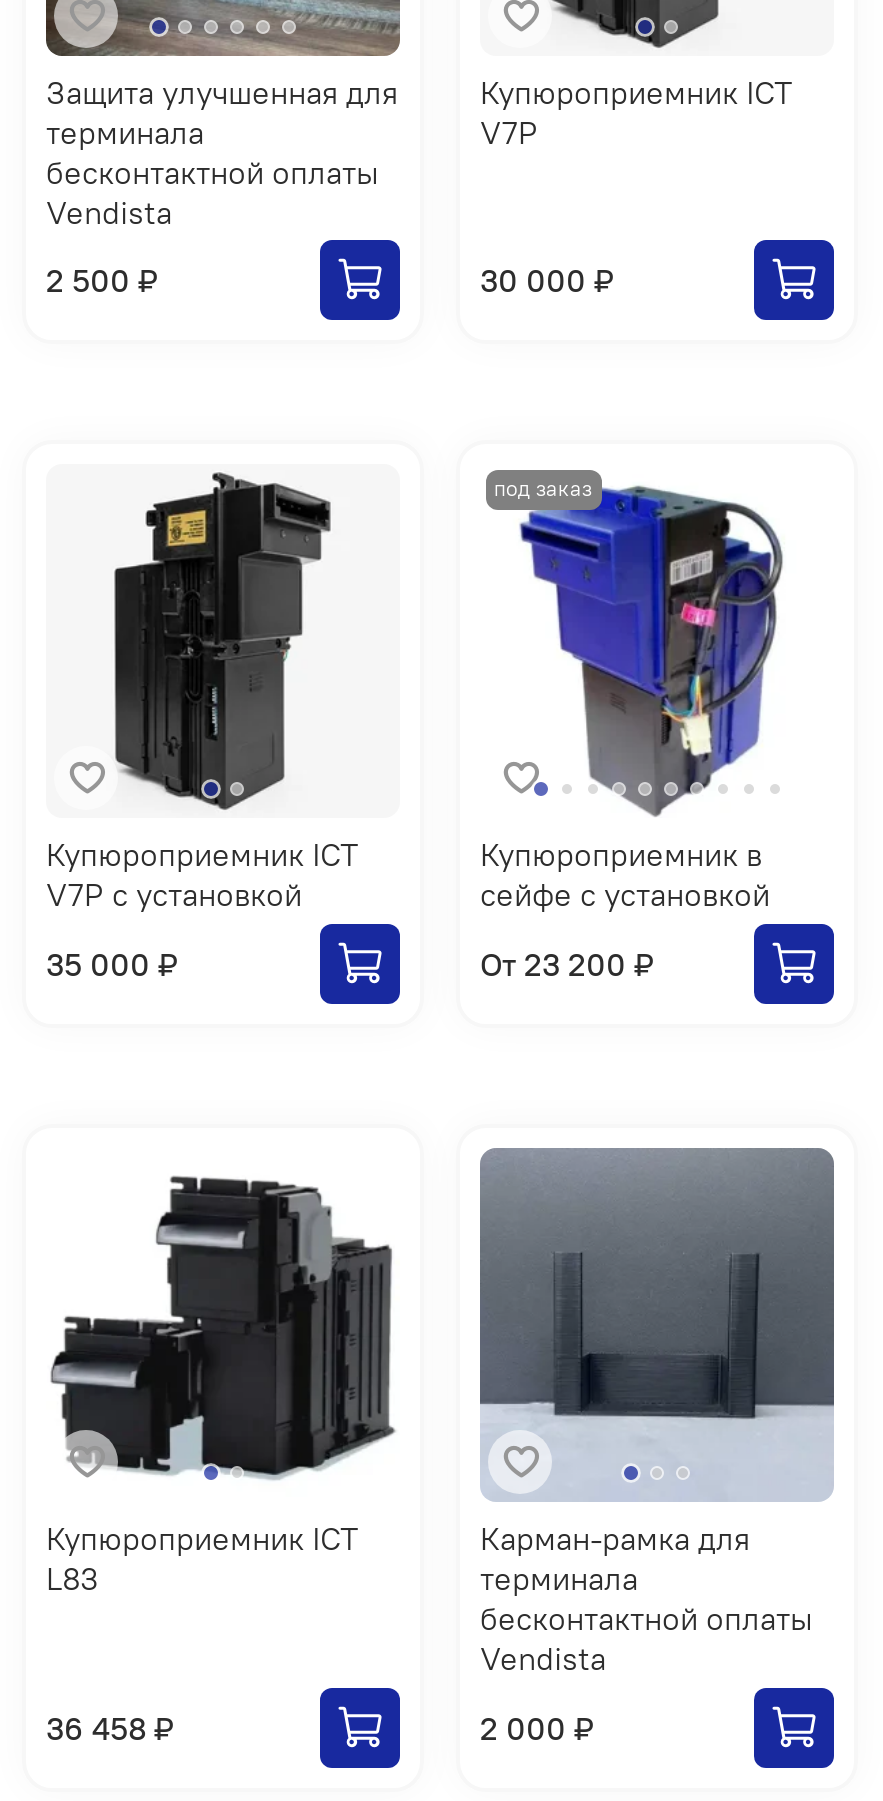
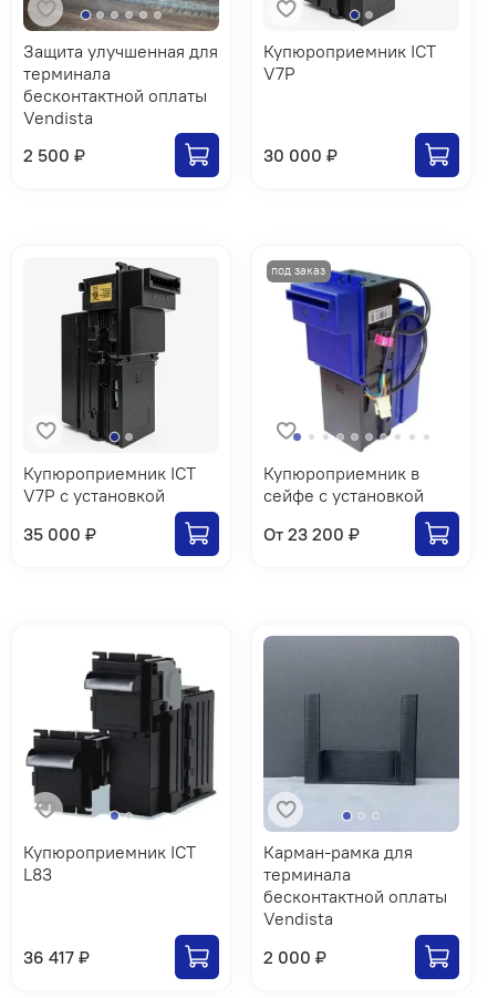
- 36 458 ₽
+ 36 417 ₽
